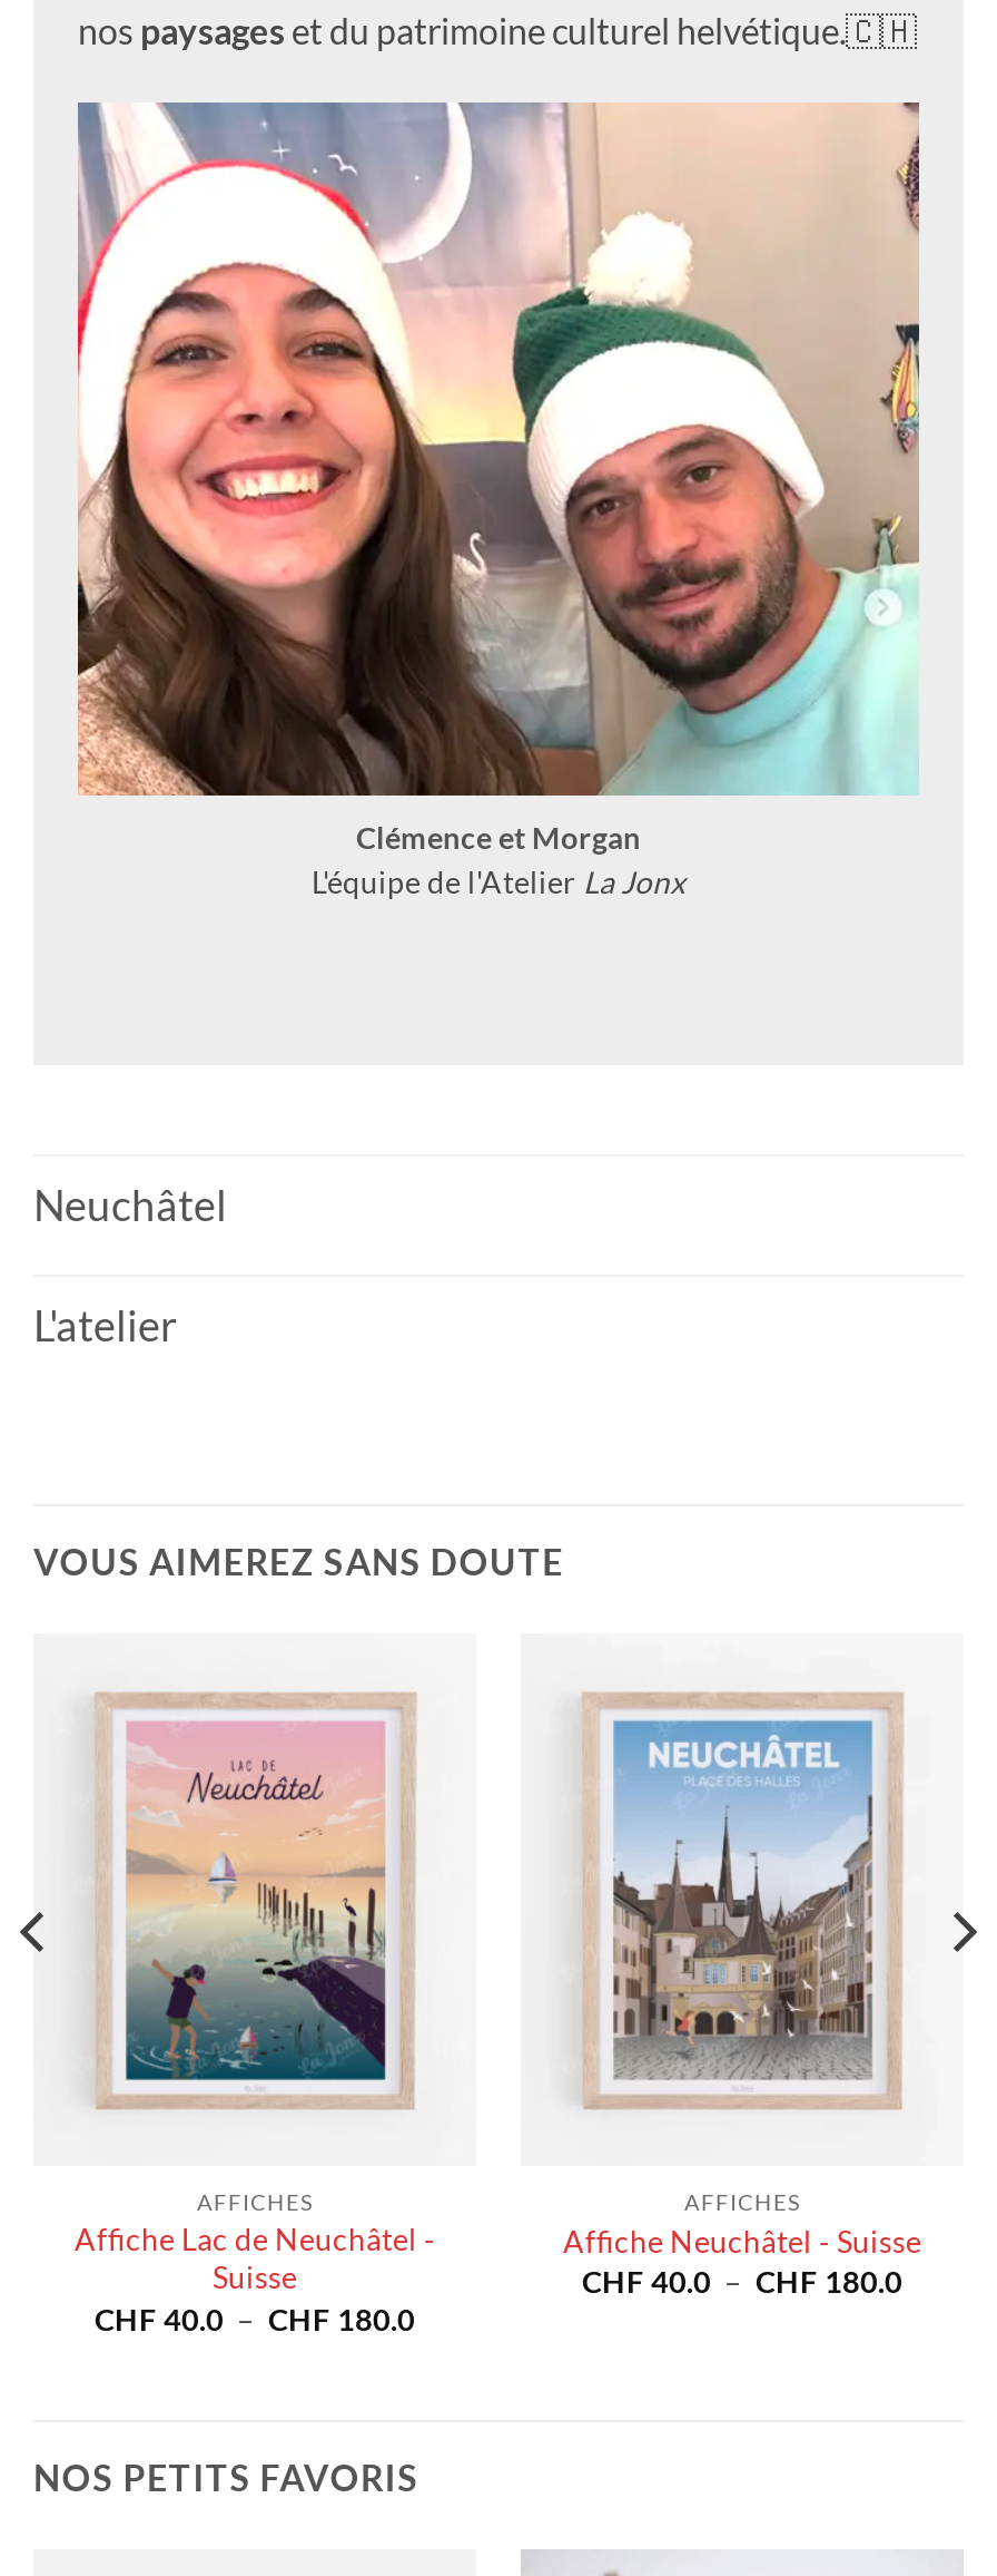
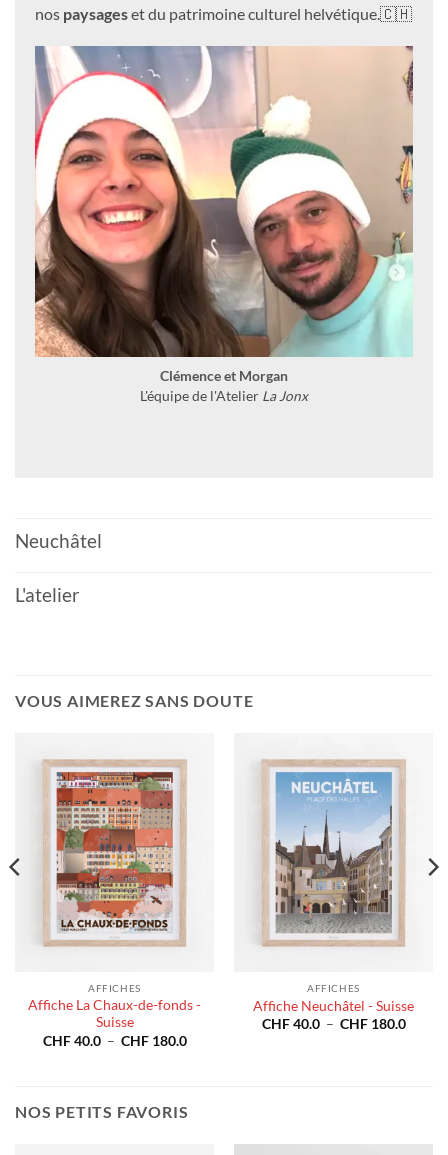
- [image]
+ [image]

- Affiche Lac de Neuchâtel -
+ Affiche La Chaux-de-fonds -
